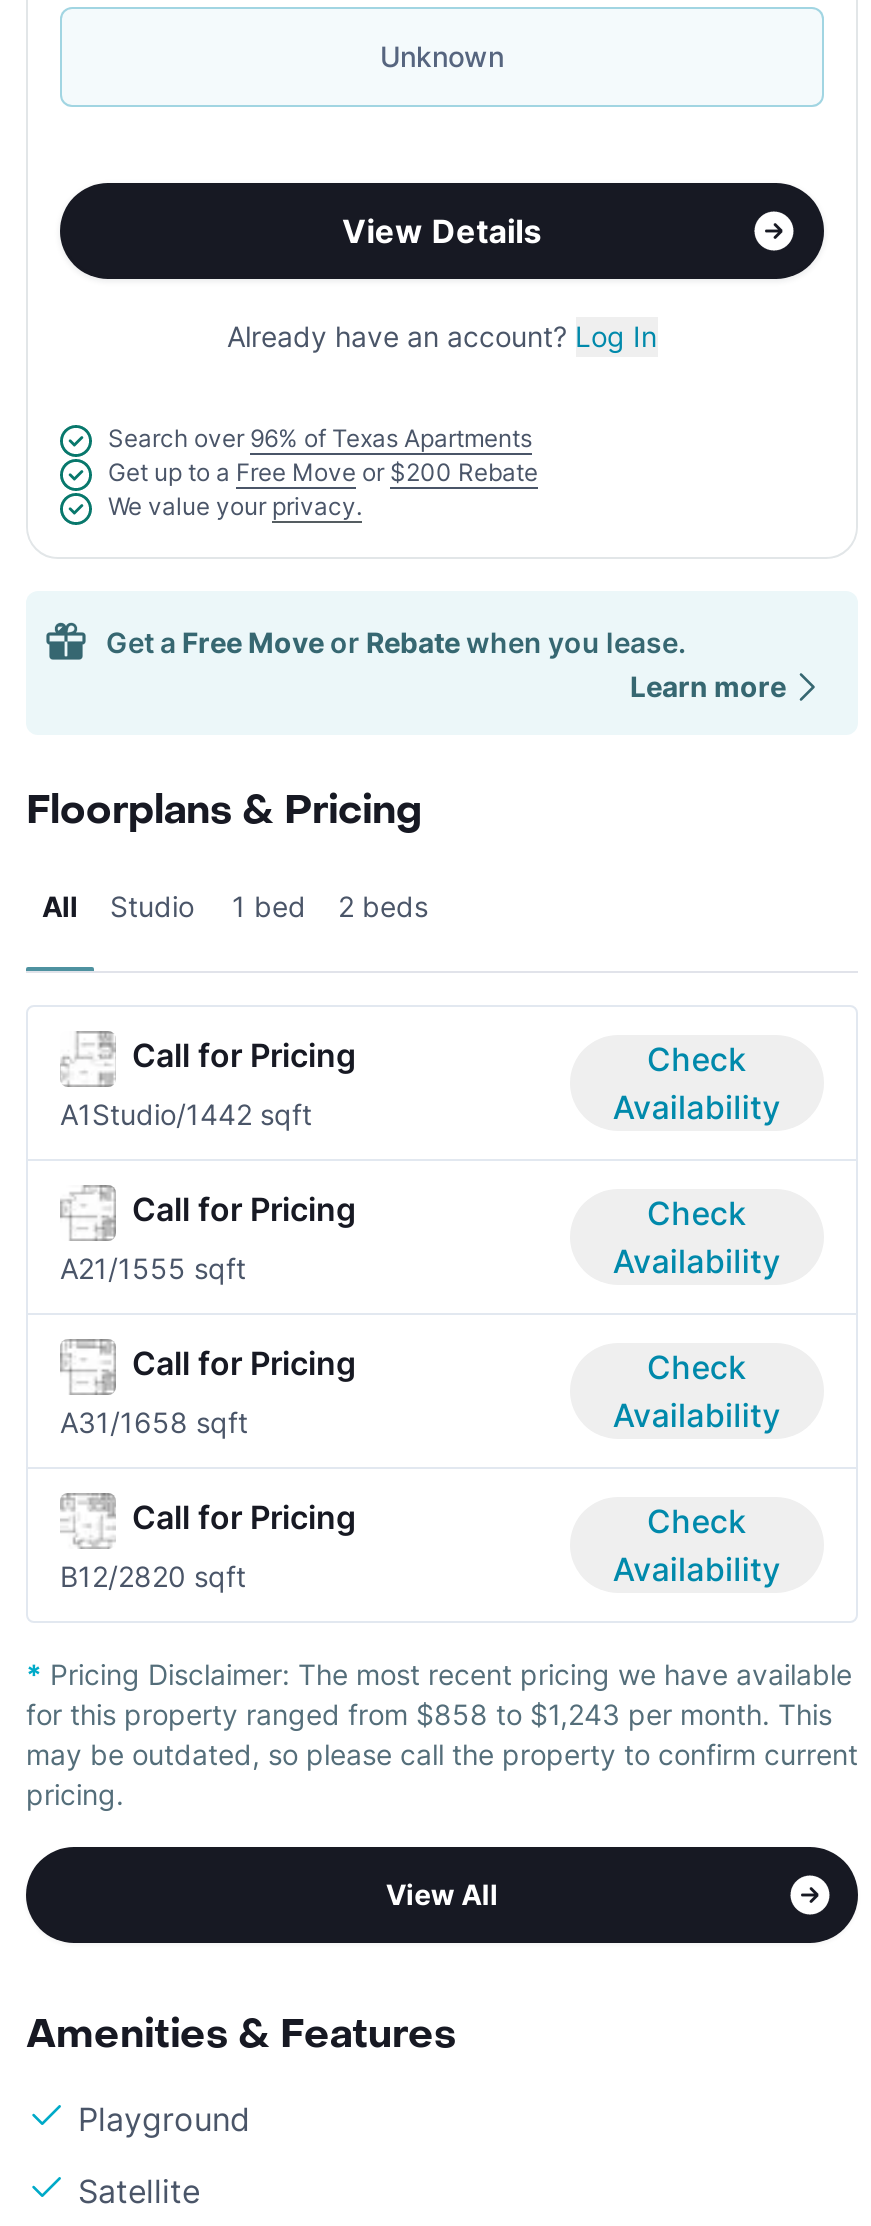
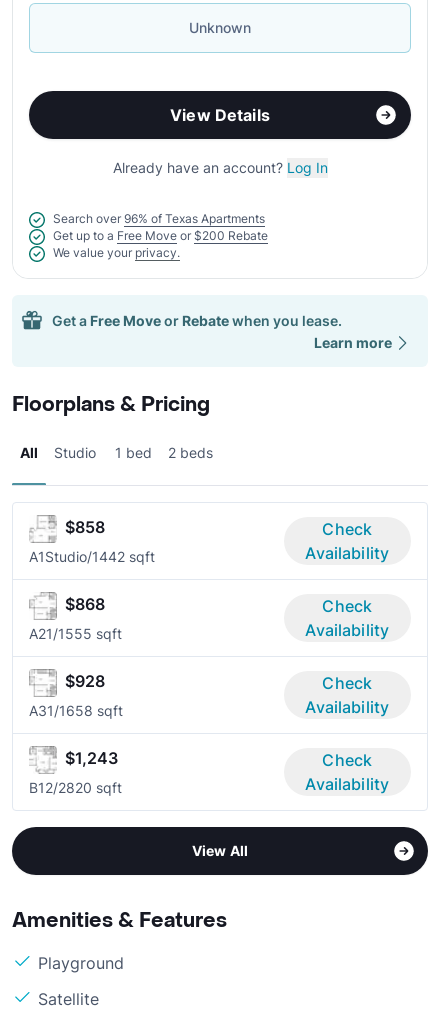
- Call for Pricing
+ $858

- Call for Pricing
+ $868

- Call for Pricing
+ $928

- Call for Pricing
+ $1,243

- * Pricing Disclaimer: The most recent pricing we have available
- for this property ranged from $858 to $1,243 per month. This
- may be outdated, so please call the property to confirm current
- pricing.
